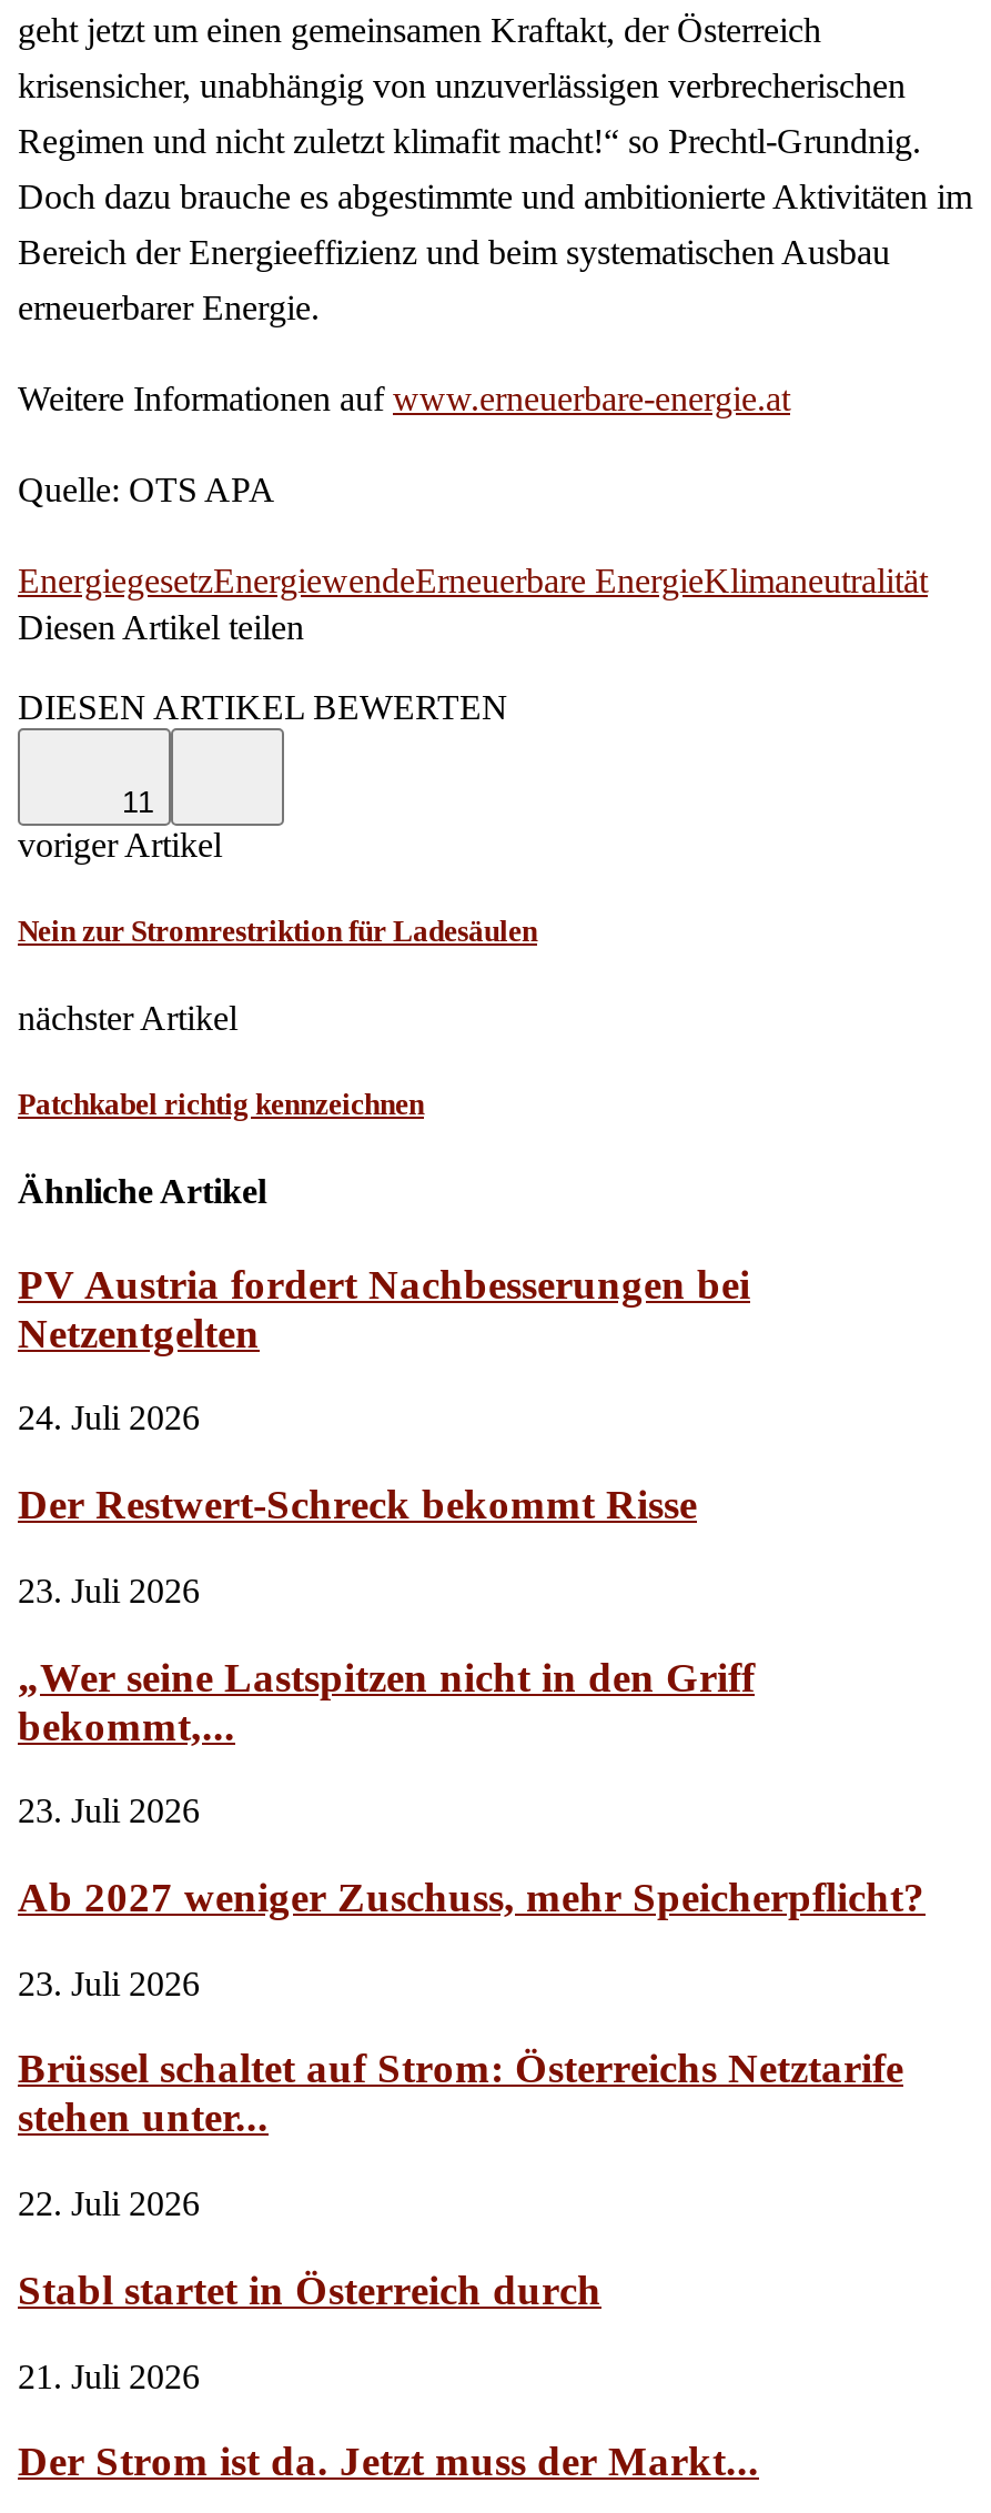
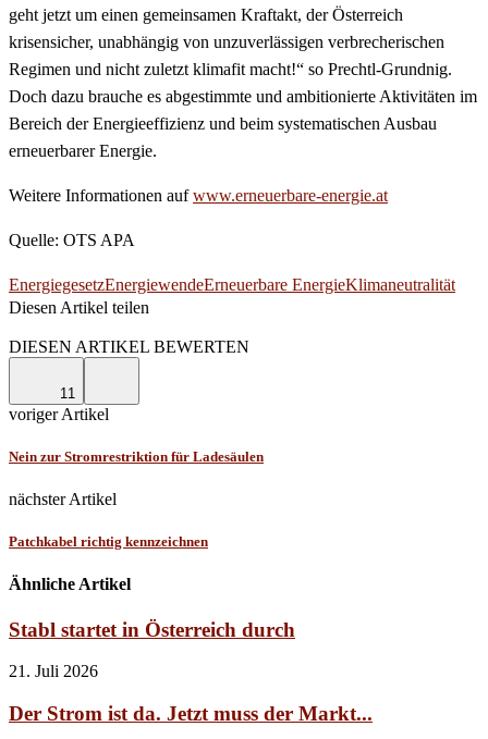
- PV Austria fordert Nachbesserungen bei
- Netzentgelten
- 24. Juli 2026
- Der Restwert-Schreck bekommt Risse
- 23. Juli 2026
- „Wer seine Lastspitzen nicht in den Griff
- bekommt,...
- 23. Juli 2026
- Ab 2027 weniger Zuschuss, mehr Speicherpflicht?
- 23. Juli 2026
- Brüssel schaltet auf Strom: Österreichs Netztarife
- stehen unter...
- 22. Juli 2026
